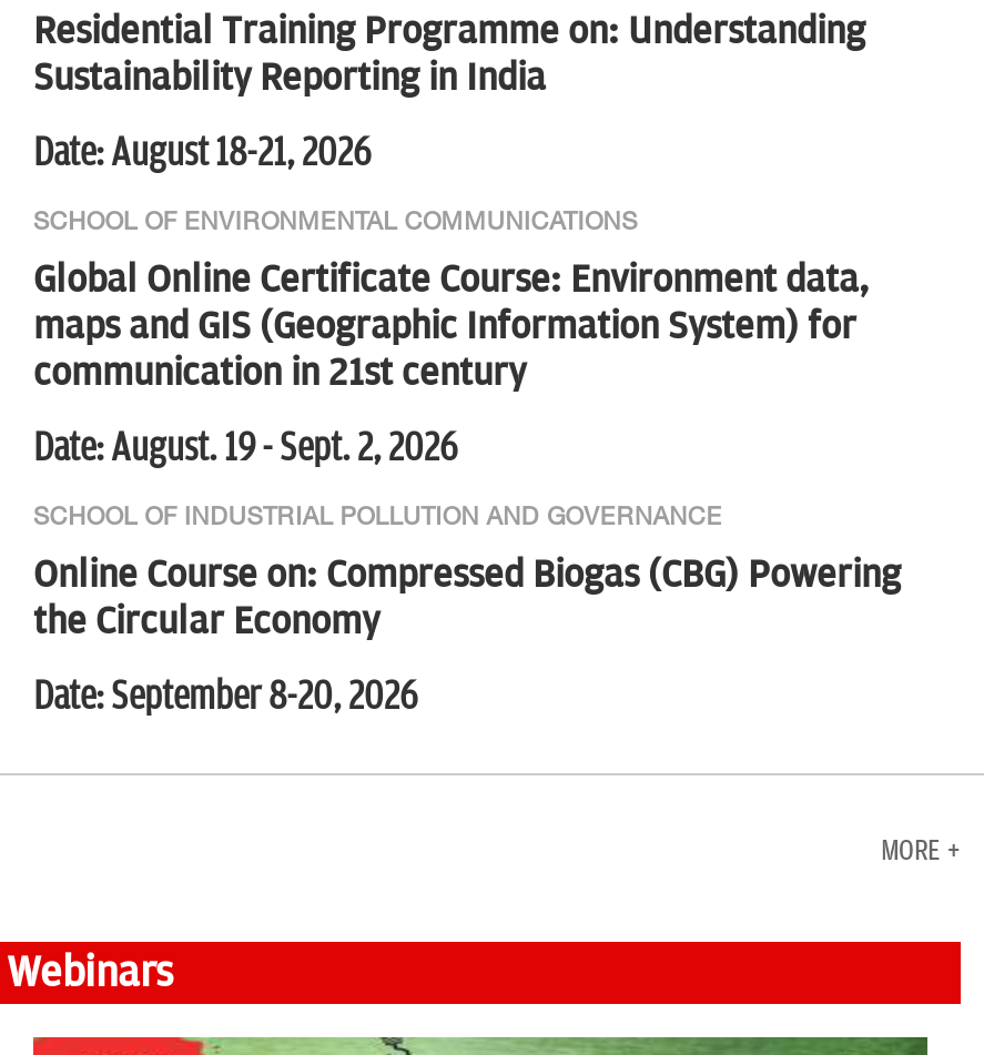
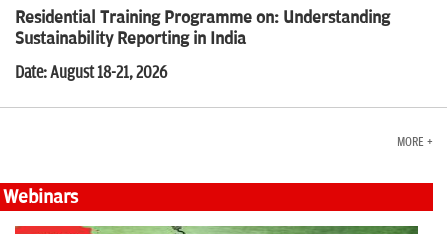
- SCHOOL OF ENVIRONMENTAL COMMUNICATIONS
- Global Online Certificate Course: Environment data,
- maps and GIS (Geographic Information System) for
- communication in 21st century
- Date: August. 19 - Sept. 2, 2026
- SCHOOL OF INDUSTRIAL POLLUTION AND GOVERNANCE
- Online Course on: Compressed Biogas (CBG) Powering
- the Circular Economy
- Date: September 8-20, 2026
